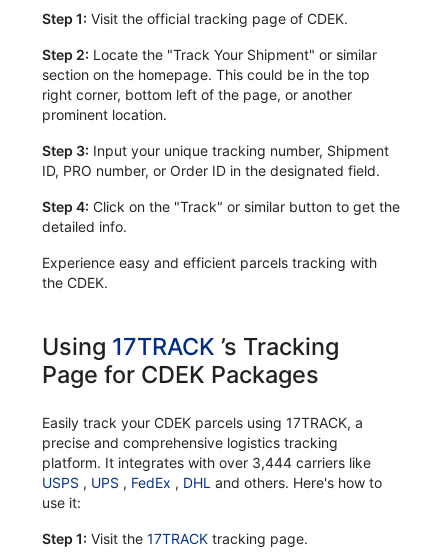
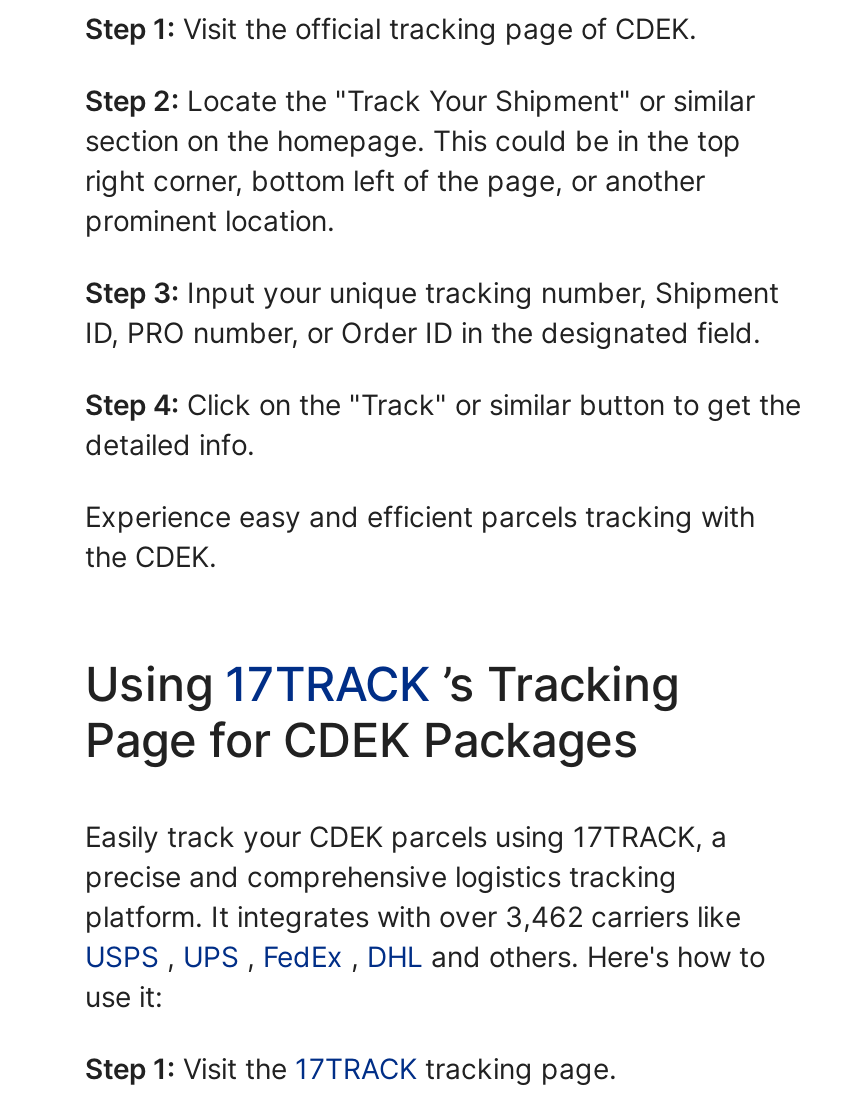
- platform. It integrates with over 3,444 carriers like
+ platform. It integrates with over 3,462 carriers like
